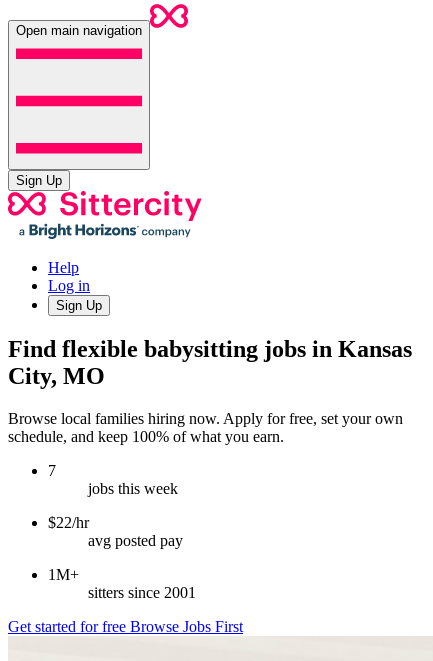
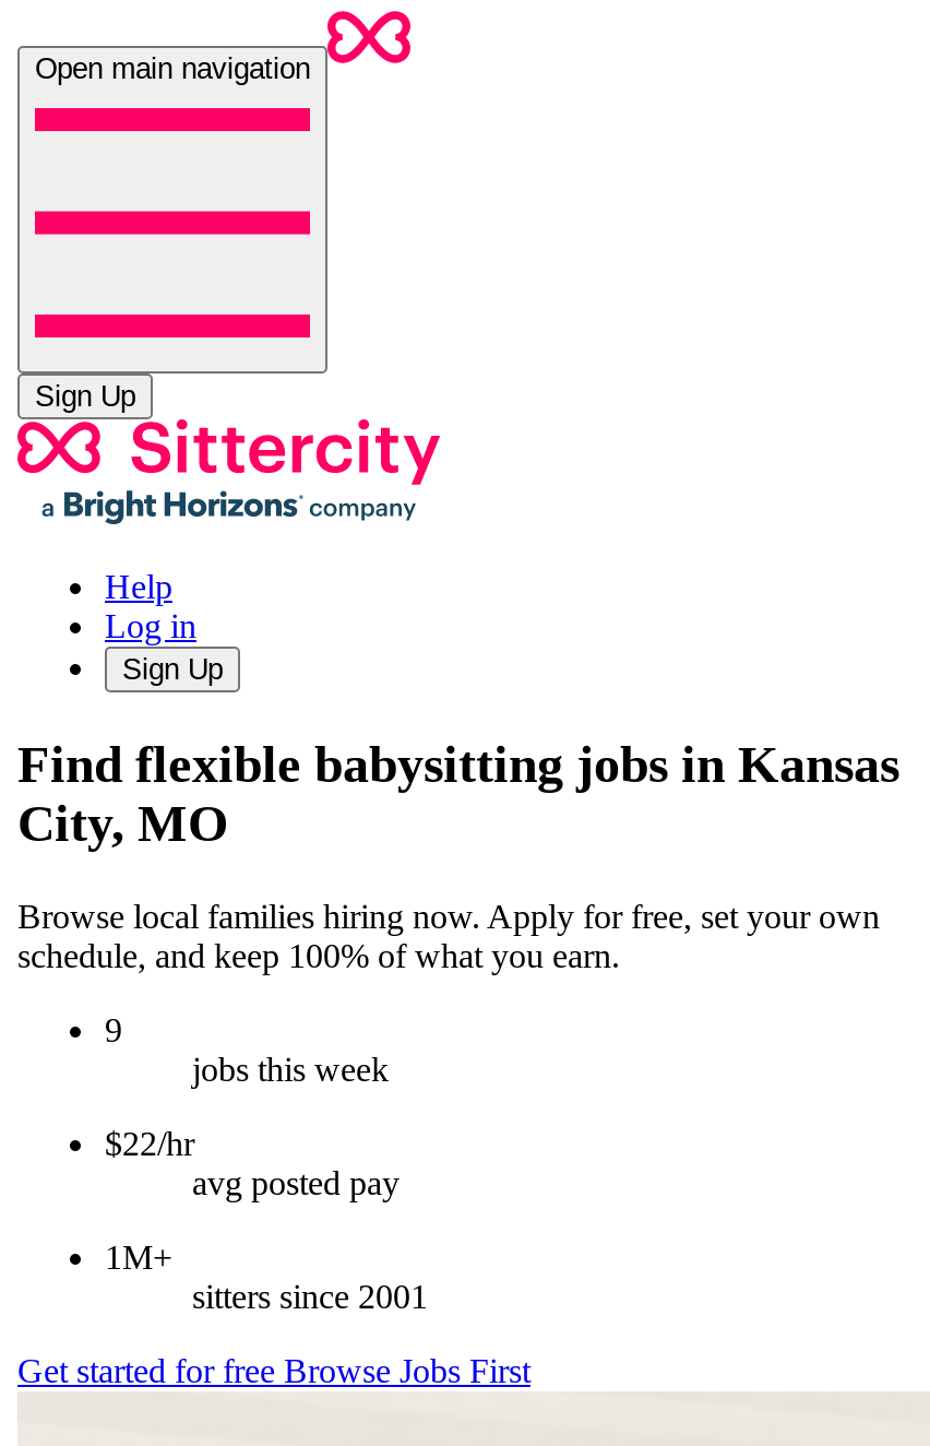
- 7
+ 9
